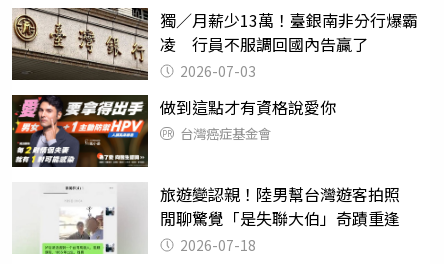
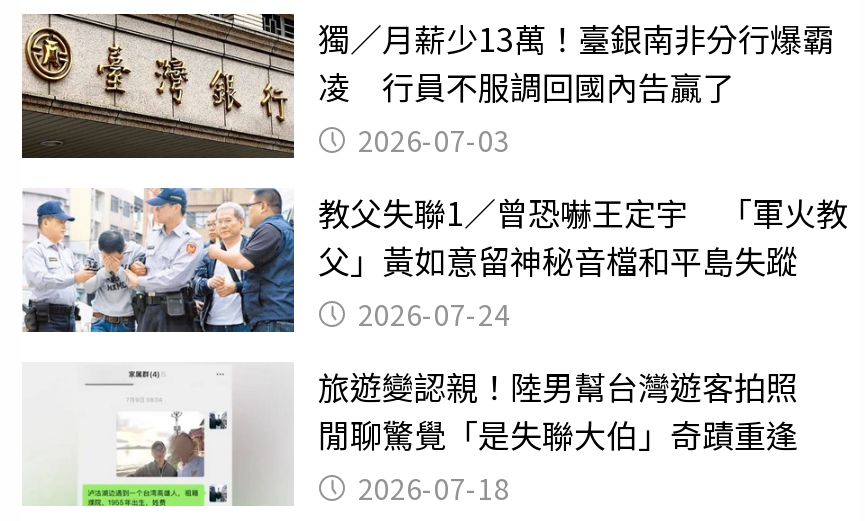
- [image]
- 做到這點才有資格說愛你
- 台灣癌症基金會
+ [image]
+ 教父失聯1／曾恐嚇王定宇 「軍火教
+ 父」黃如意留神秘音檔和平島失蹤
+ 2026-07-24
